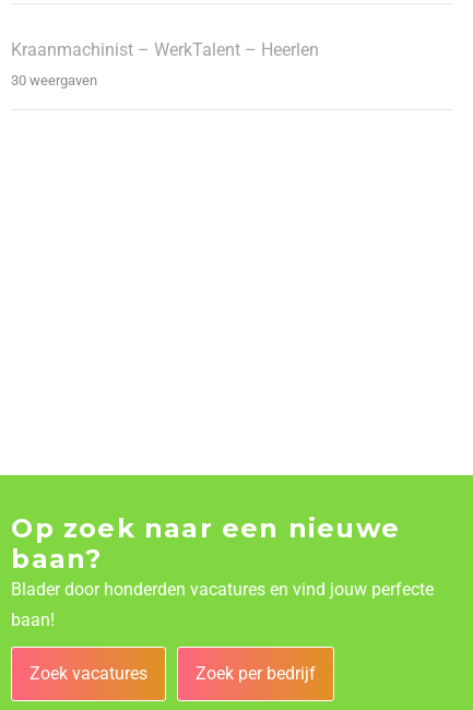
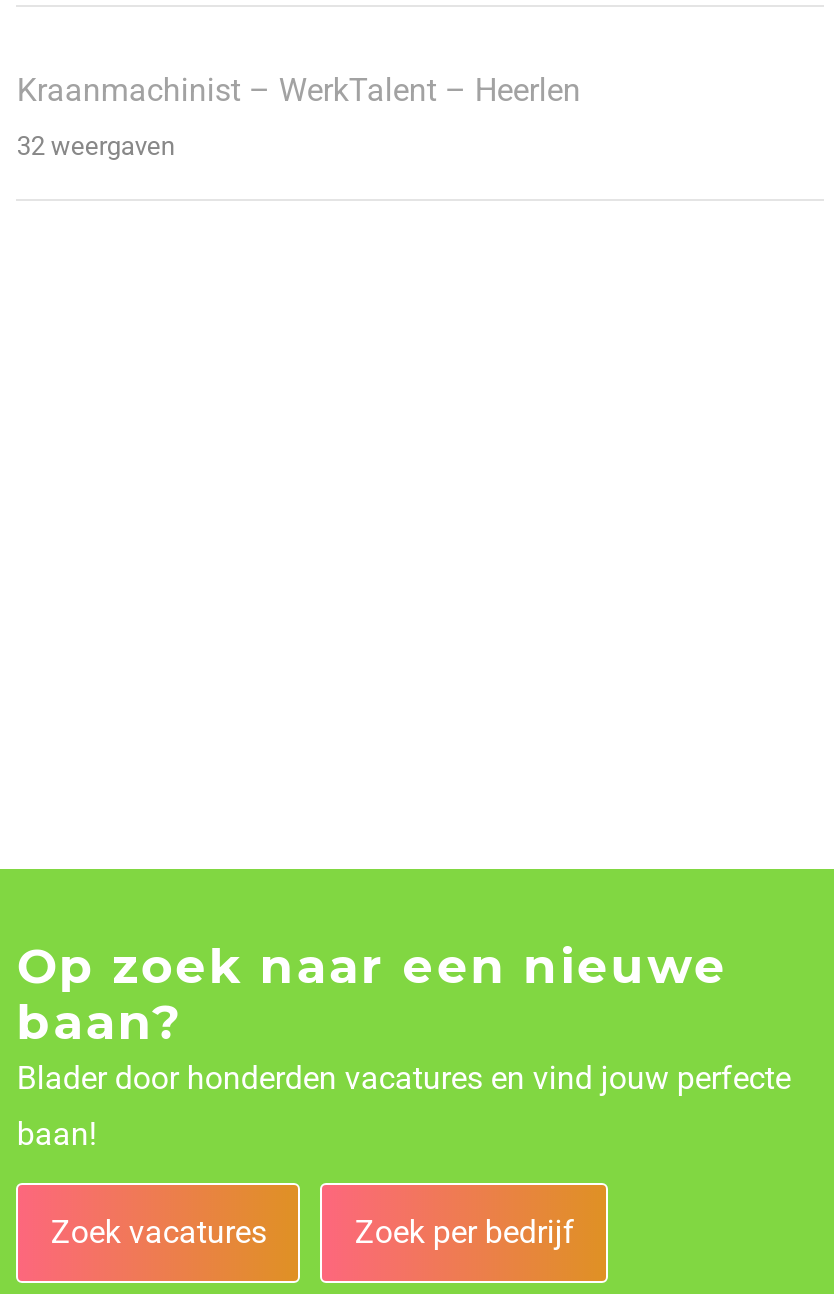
- 30 weergaven
+ 32 weergaven
